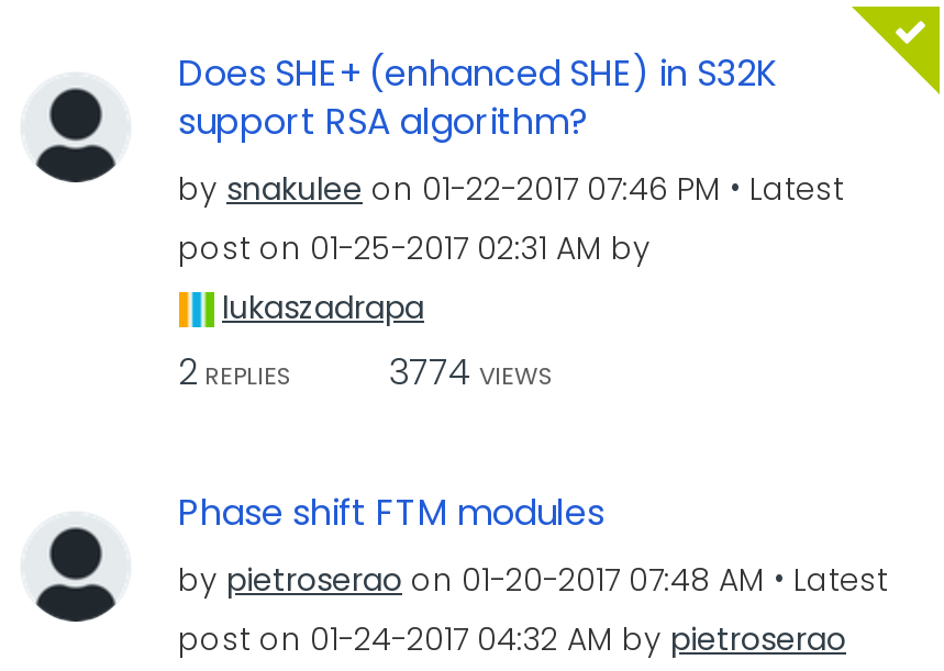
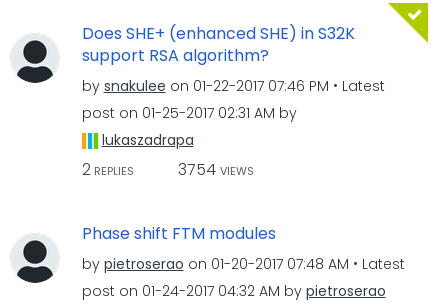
- 2 REPLIES 3774 VIEWS
+ 2 REPLIES 3754 VIEWS
